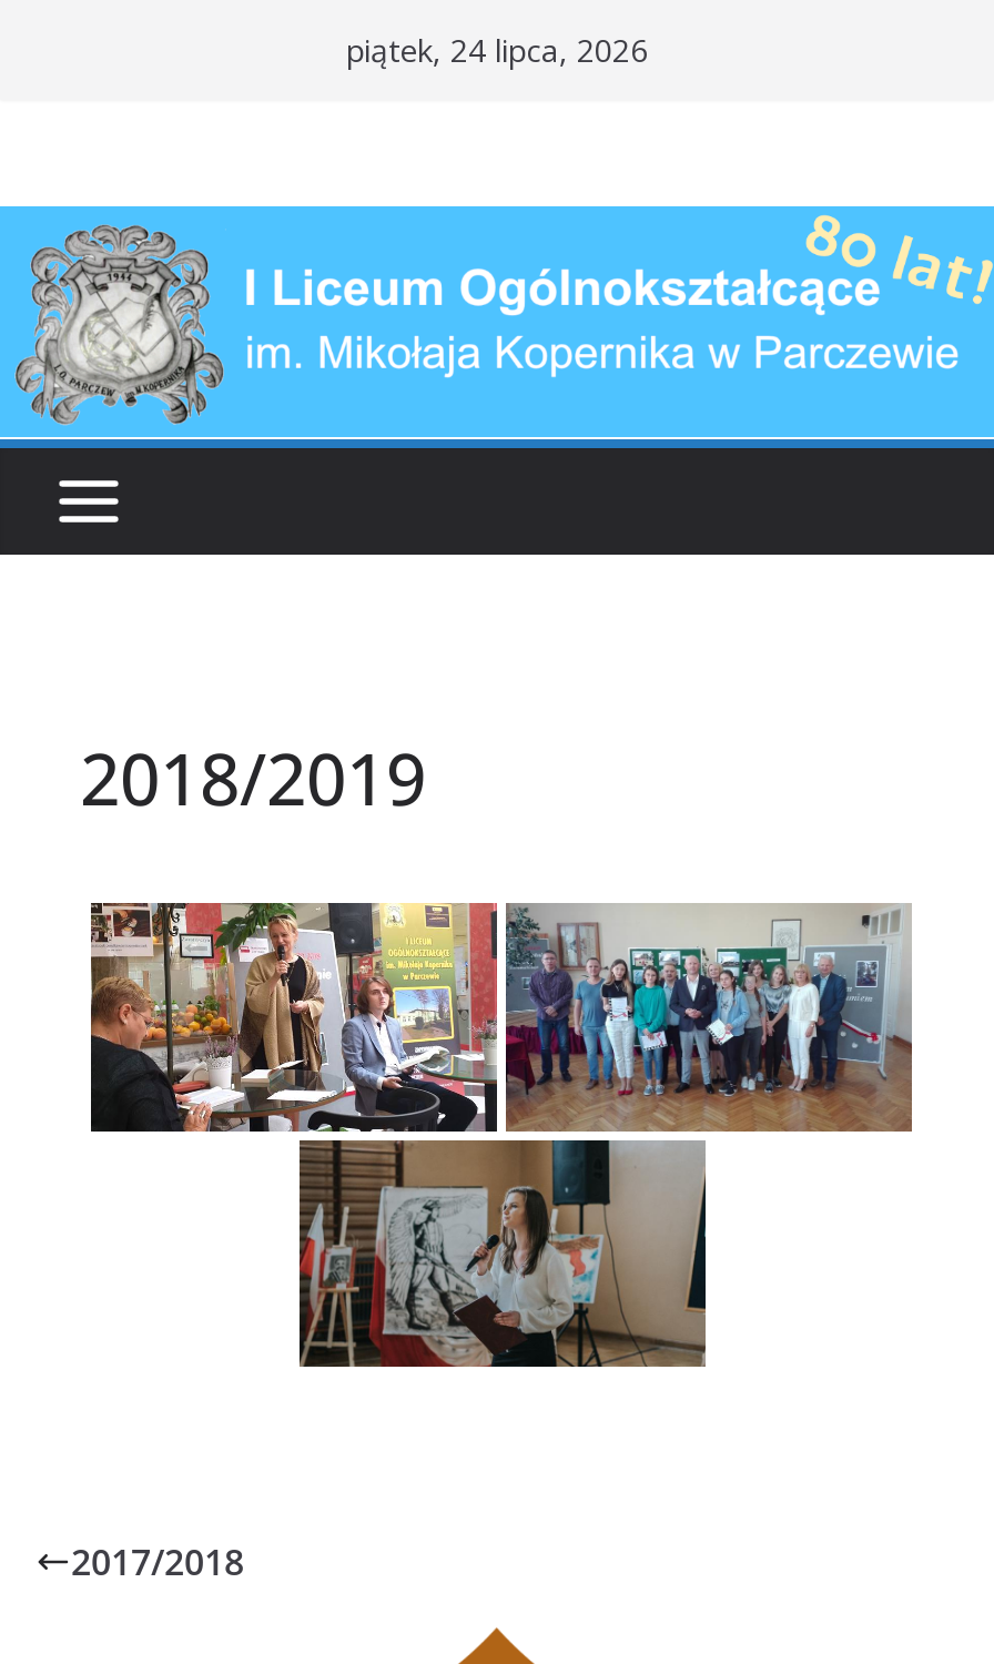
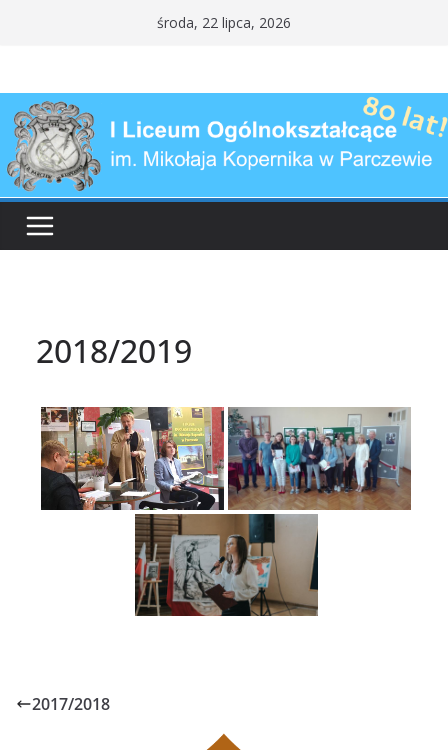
- piątek, 24 lipca, 2026
+ środa, 22 lipca, 2026
